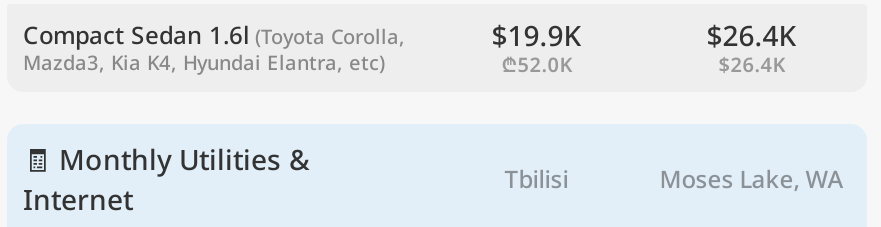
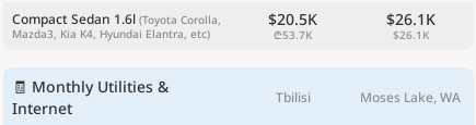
- $19.9K
- ₾52.0K
+ $20.5K
+ ₾53.7K

- $26.4K
- $26.4K
+ $26.1K
+ $26.1K
